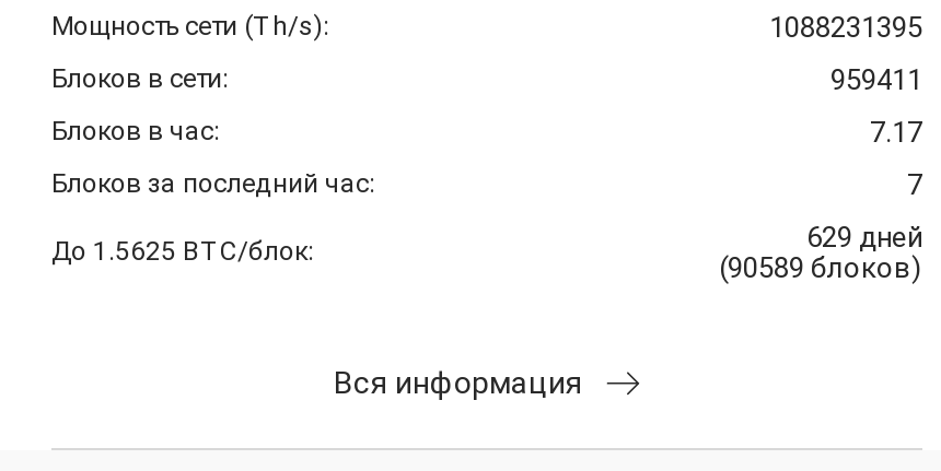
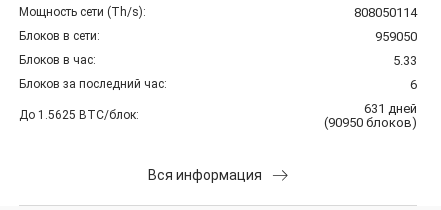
- 1088231395
+ 808050114

- 959411
+ 959050

- 7.17
+ 5.33

- 7
+ 6

- 629 дней
+ 631 дней

- (90589 блоков)
+ (90950 блоков)
